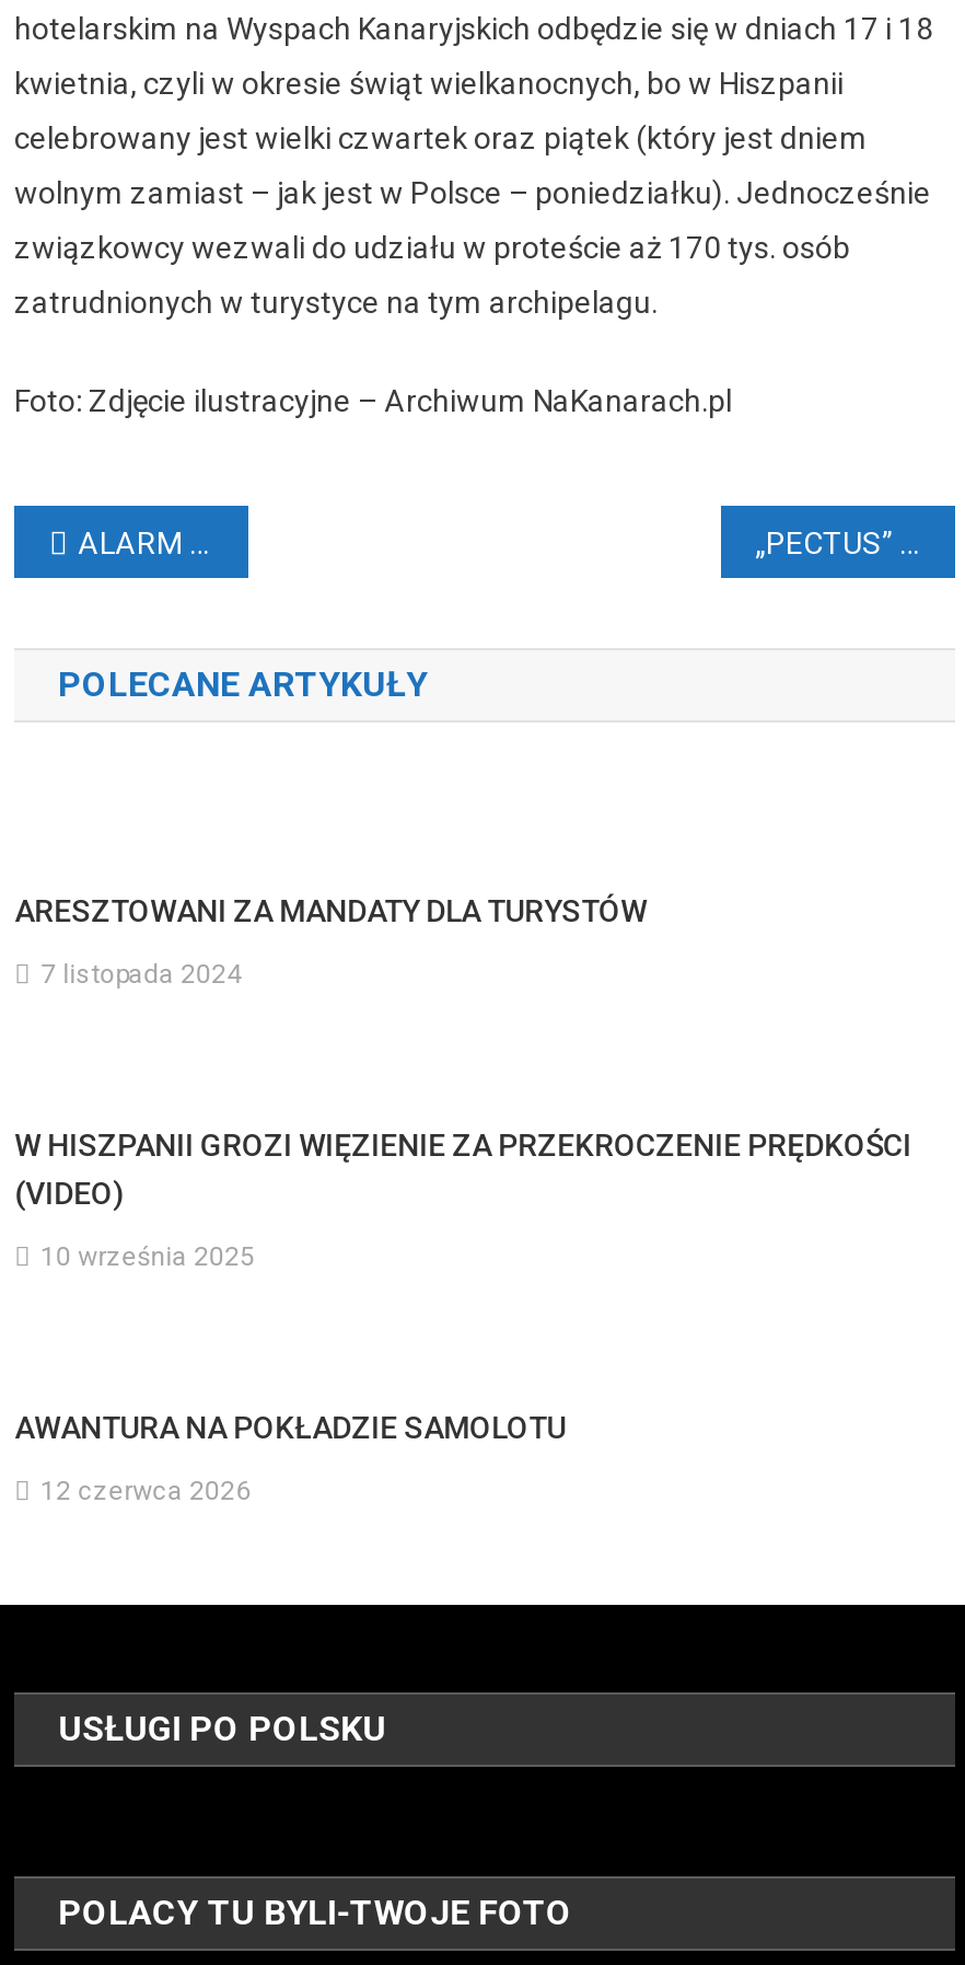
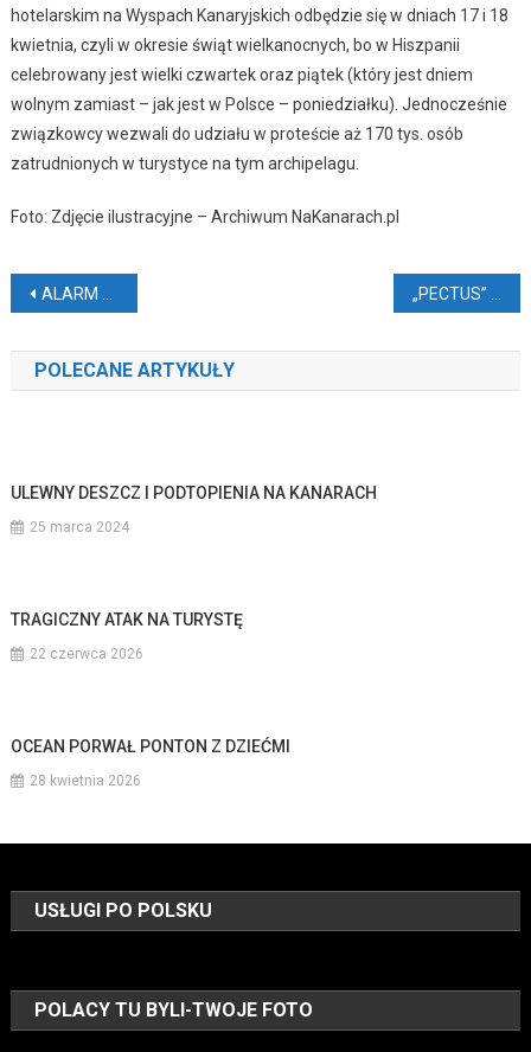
- ARESZTOWANI ZA MANDATY DLA TURYSTÓW
+ ULEWNY DESZCZ I PODTOPIENIA NA KANARACH

- 7 listopada 2024
+ 25 marca 2024

- W HISZPANII GROZI WIĘZIENIE ZA PRZEKROCZENIE PRĘDKOŚCI
- (VIDEO)
+ TRAGICZNY ATAK NA TURYSTĘ

- 10 września 2025
+ 22 czerwca 2026

- AWANTURA NA POKŁADZIE SAMOLOTU
+ OCEAN PORWAŁ PONTON Z DZIEĆMI

- 12 czerwca 2026
+ 28 kwietnia 2026
